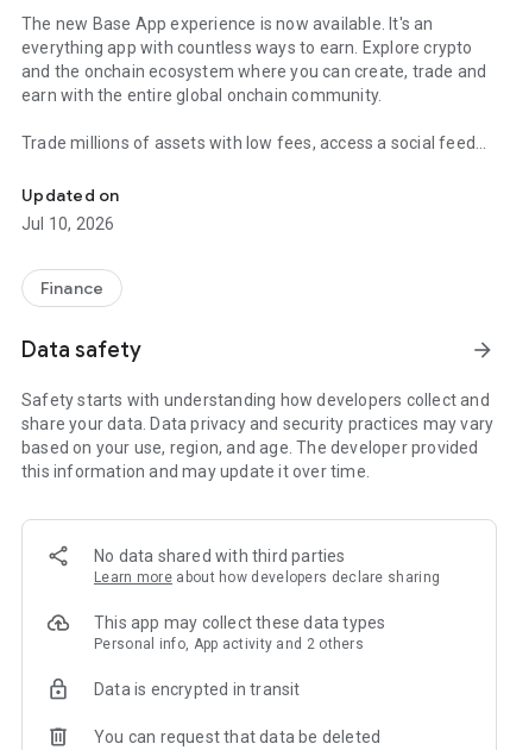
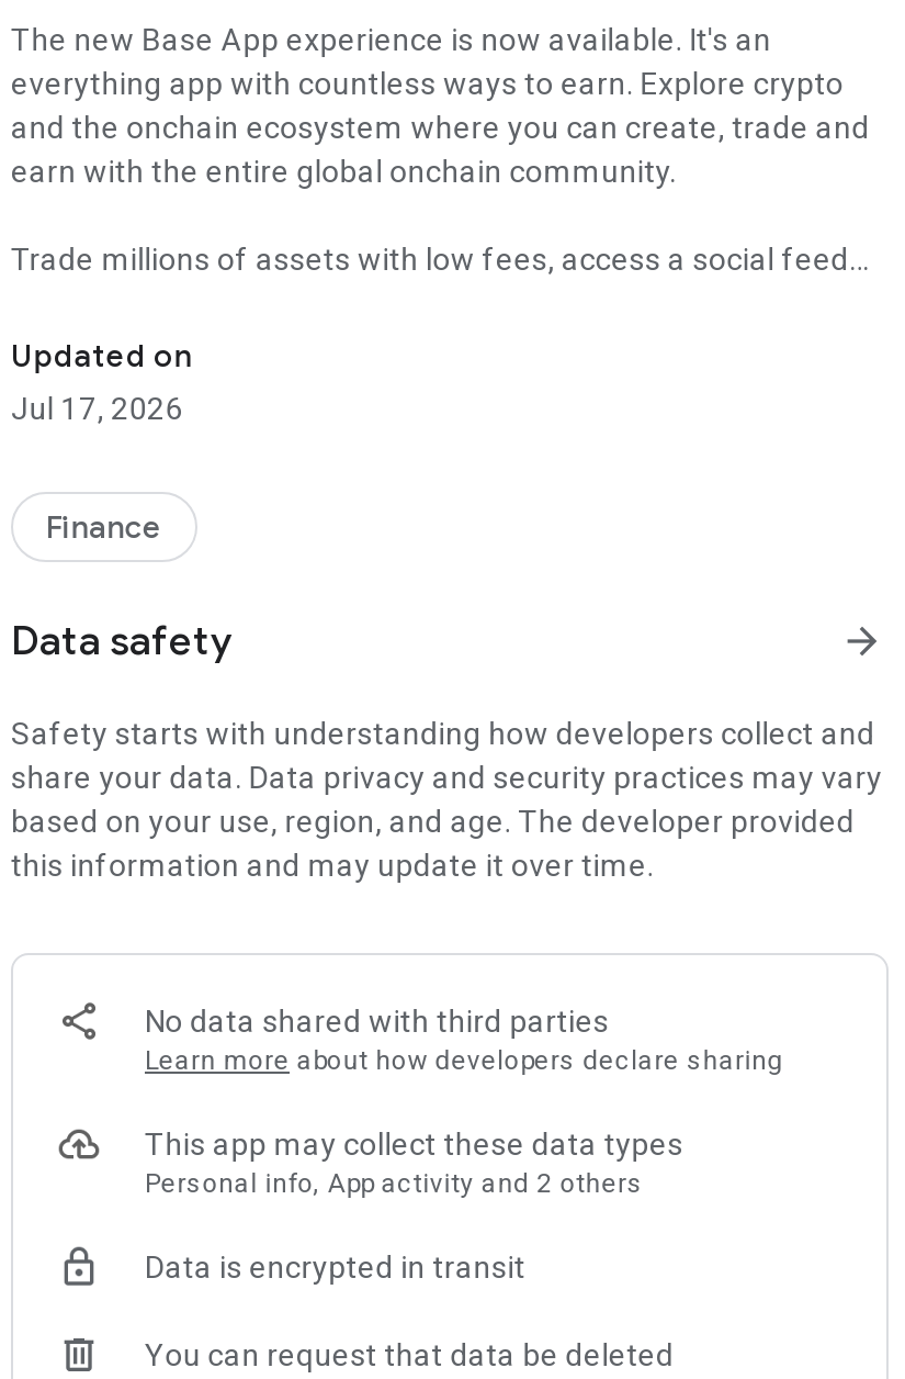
- Jul 10, 2026
+ Jul 17, 2026
